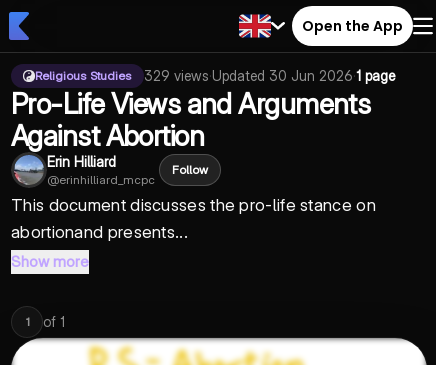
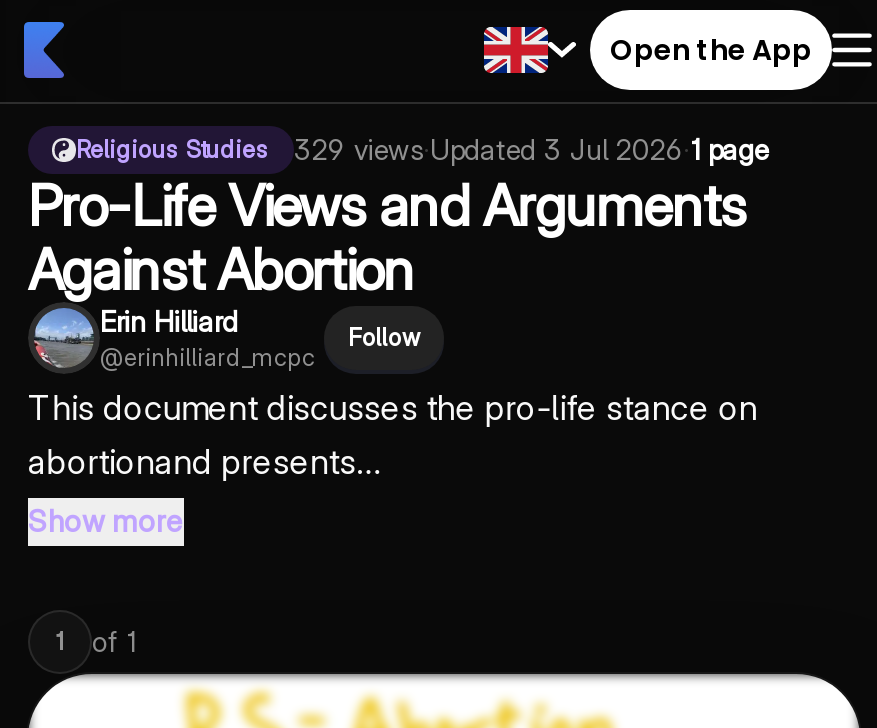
- 329 views · Updated 30 Jun 2026 · 1 page
+ 329 views · Updated 3 Jul 2026 · 1 page
